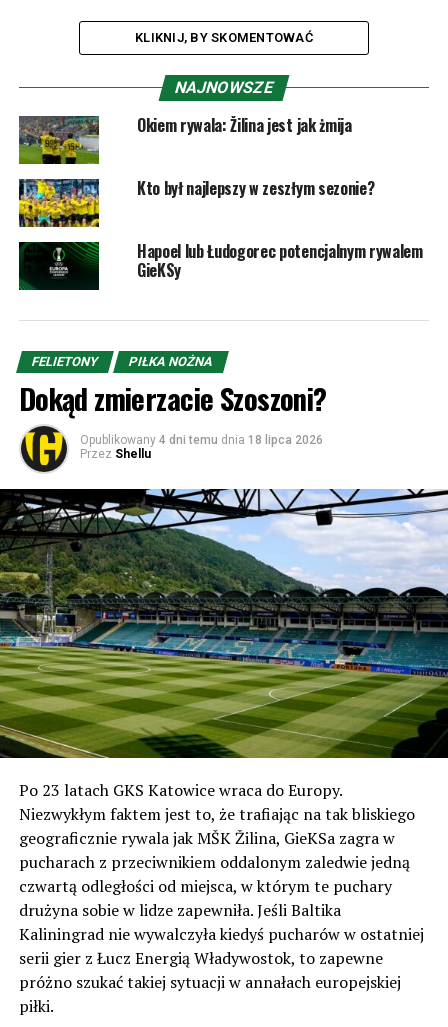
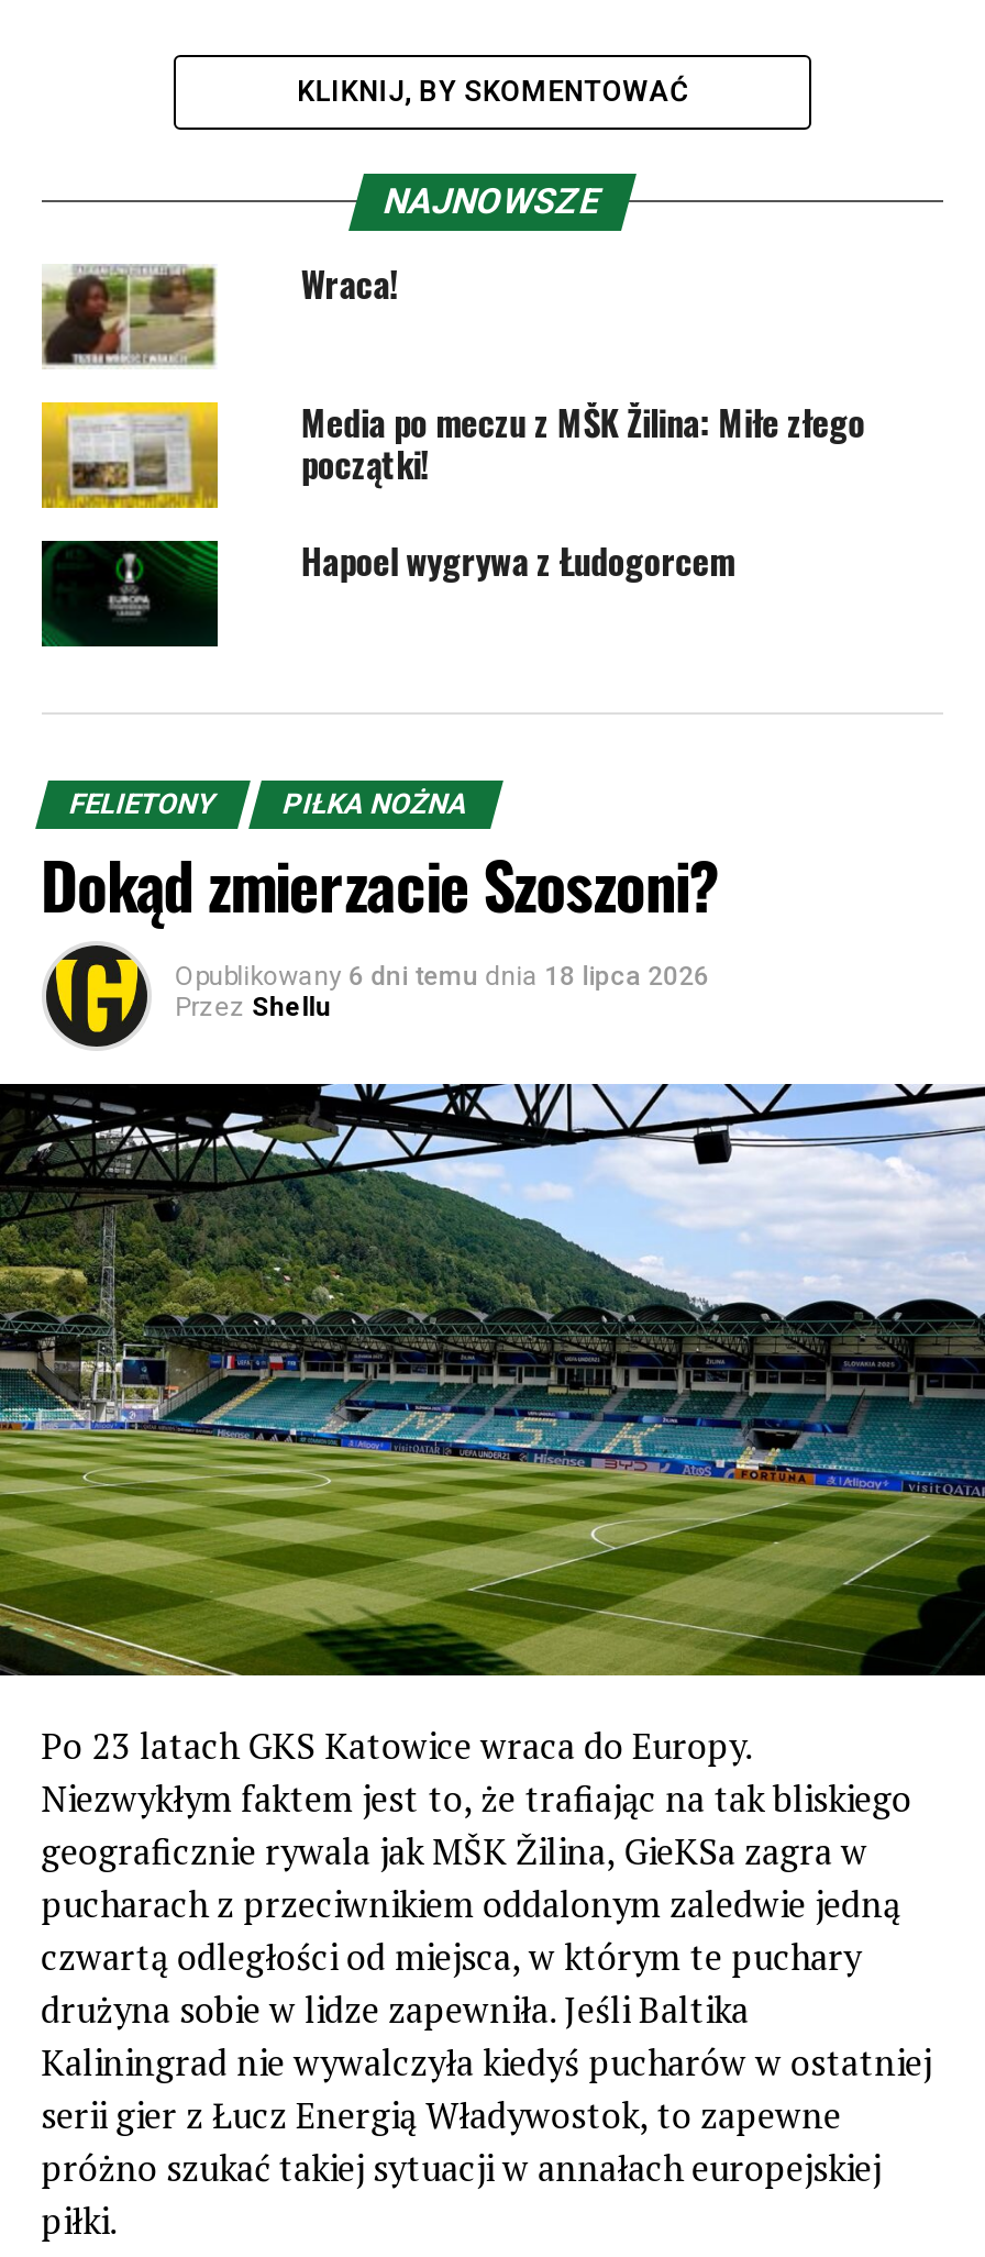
- [image]
- Okiem rywala: Žilina jest jak żmija
+ [image]
+ Wraca!

- [image]
- Kto był najlepszy w zeszłym sezonie?
+ [image]
+ Media po meczu z MŠK Žilina: Miłe złego
+ początki!

- Hapoel lub Łudogorec potencjalnym rywalem
- GieKSy
+ Hapoel wygrywa z Łudogorcem

- Opublikowany 4 dni temu dnia 18 lipca 2026
+ Opublikowany 6 dni temu dnia 18 lipca 2026
